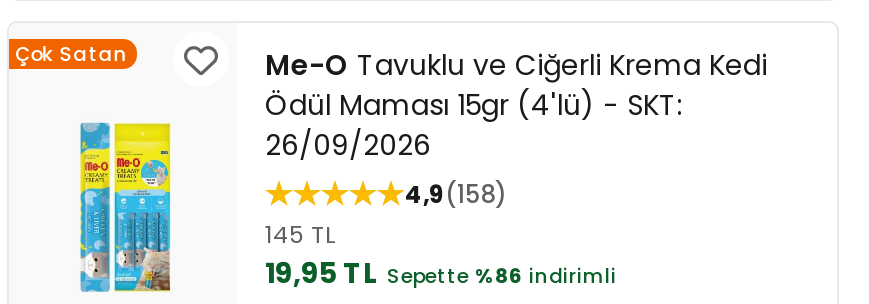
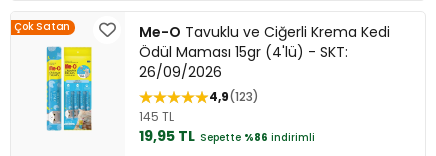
- [image]
+ [image]

- 4,9 158
+ 4,9 123
